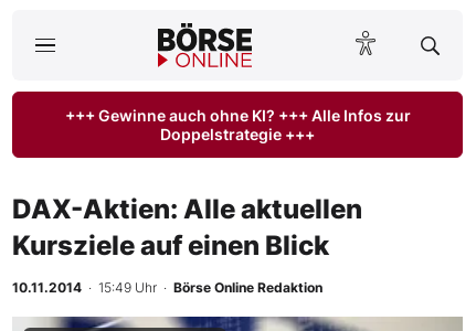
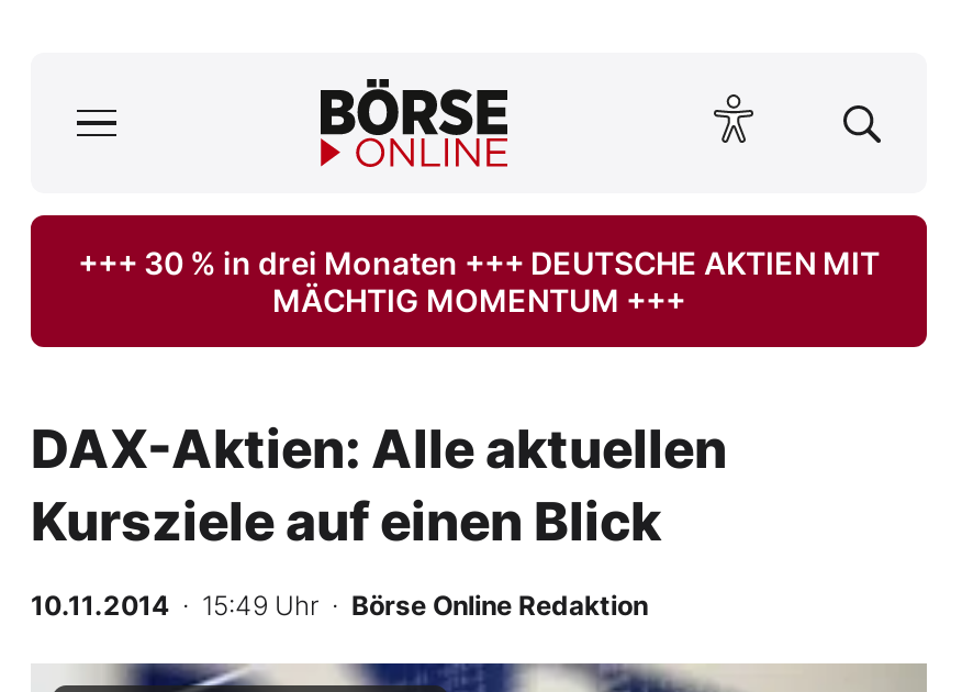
- +++ Gewinne auch ohne KI? +++ Alle Infos zur
- Doppelstrategie +++
+ +++ 30 % in drei Monaten +++ DEUTSCHE AKTIEN MIT
+ MÄCHTIG MOMENTUM +++
